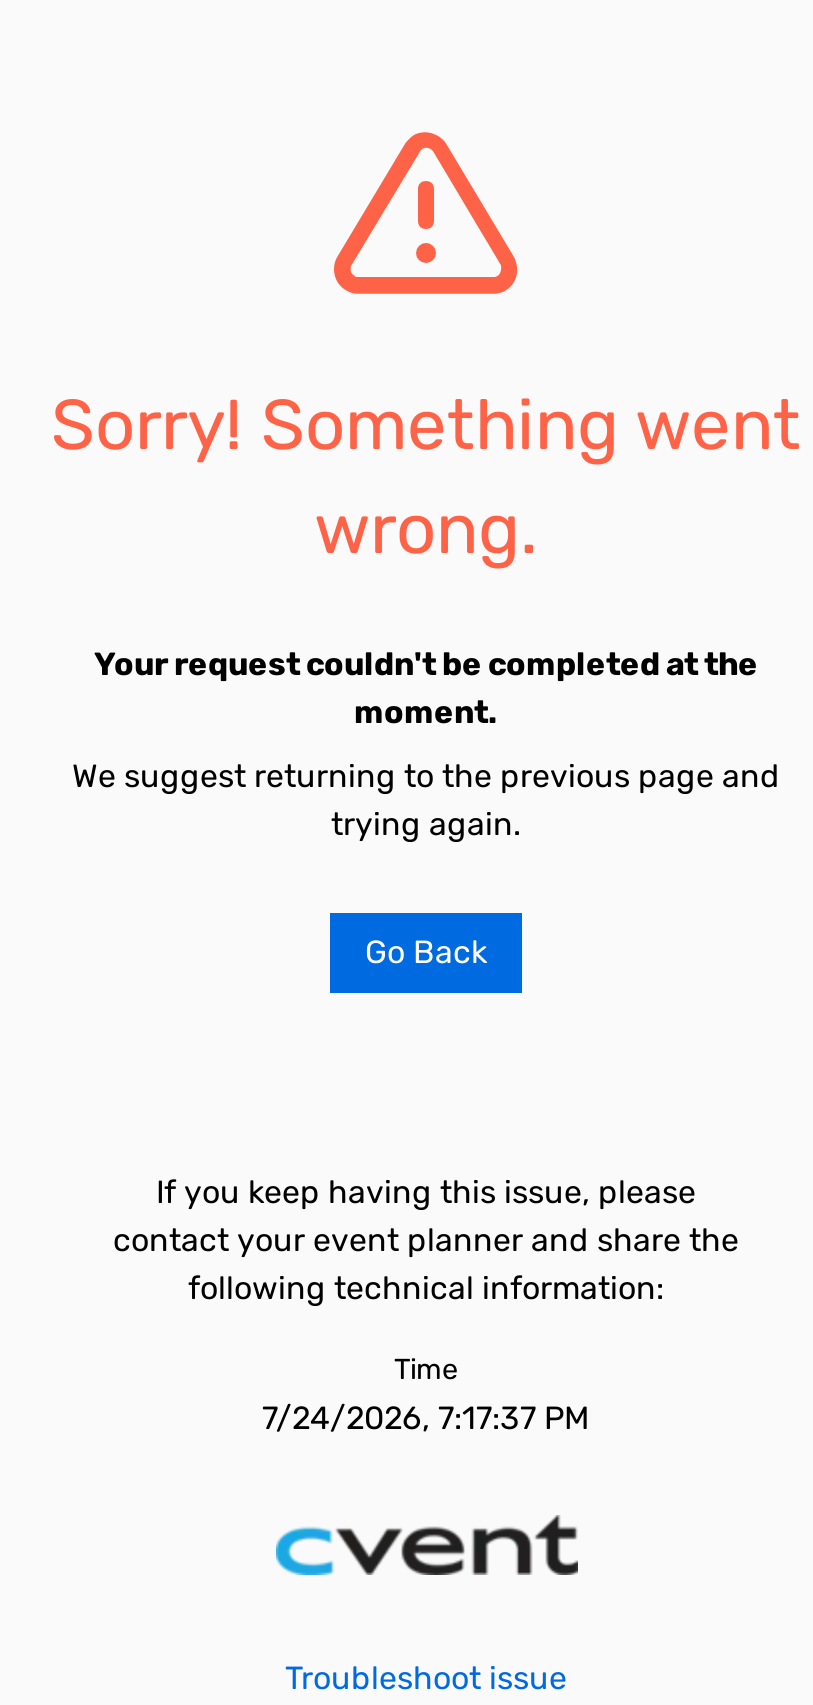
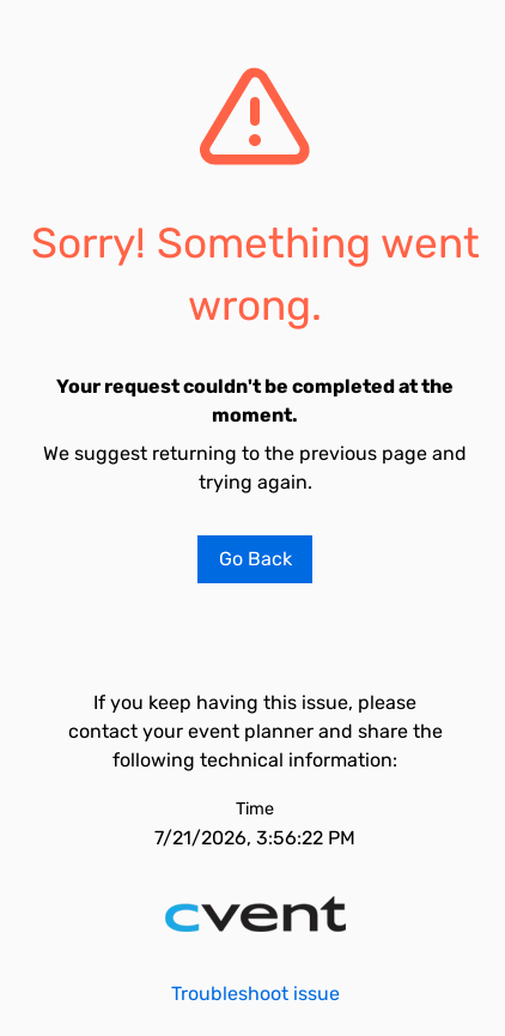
- 7/24/2026, 7:17:37 PM
+ 7/21/2026, 3:56:22 PM
